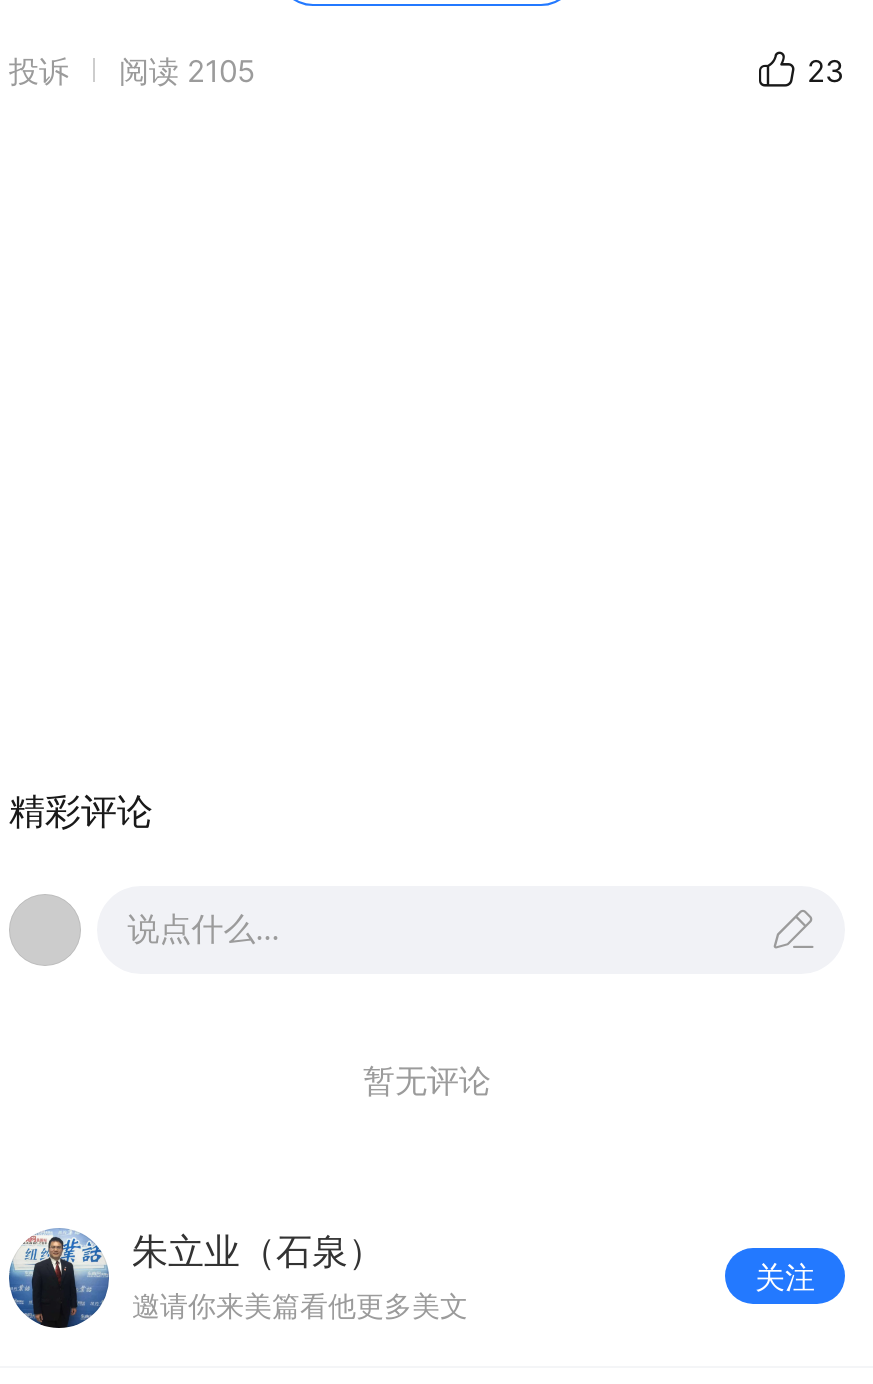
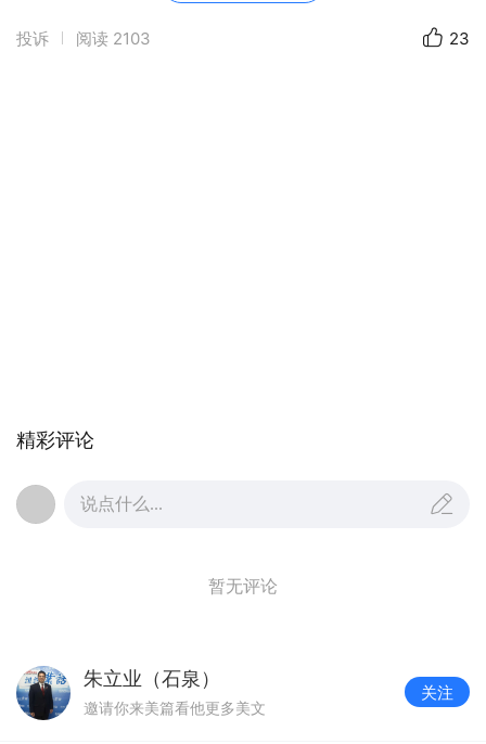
- 投诉 阅读 2105
+ 投诉 阅读 2103
